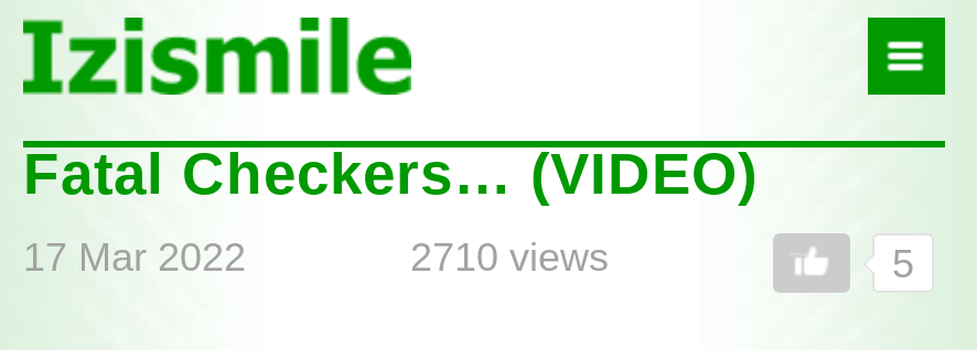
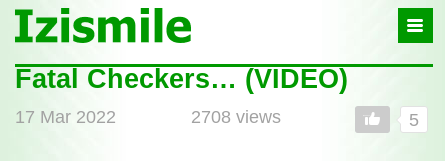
- 2710 views
+ 2708 views
